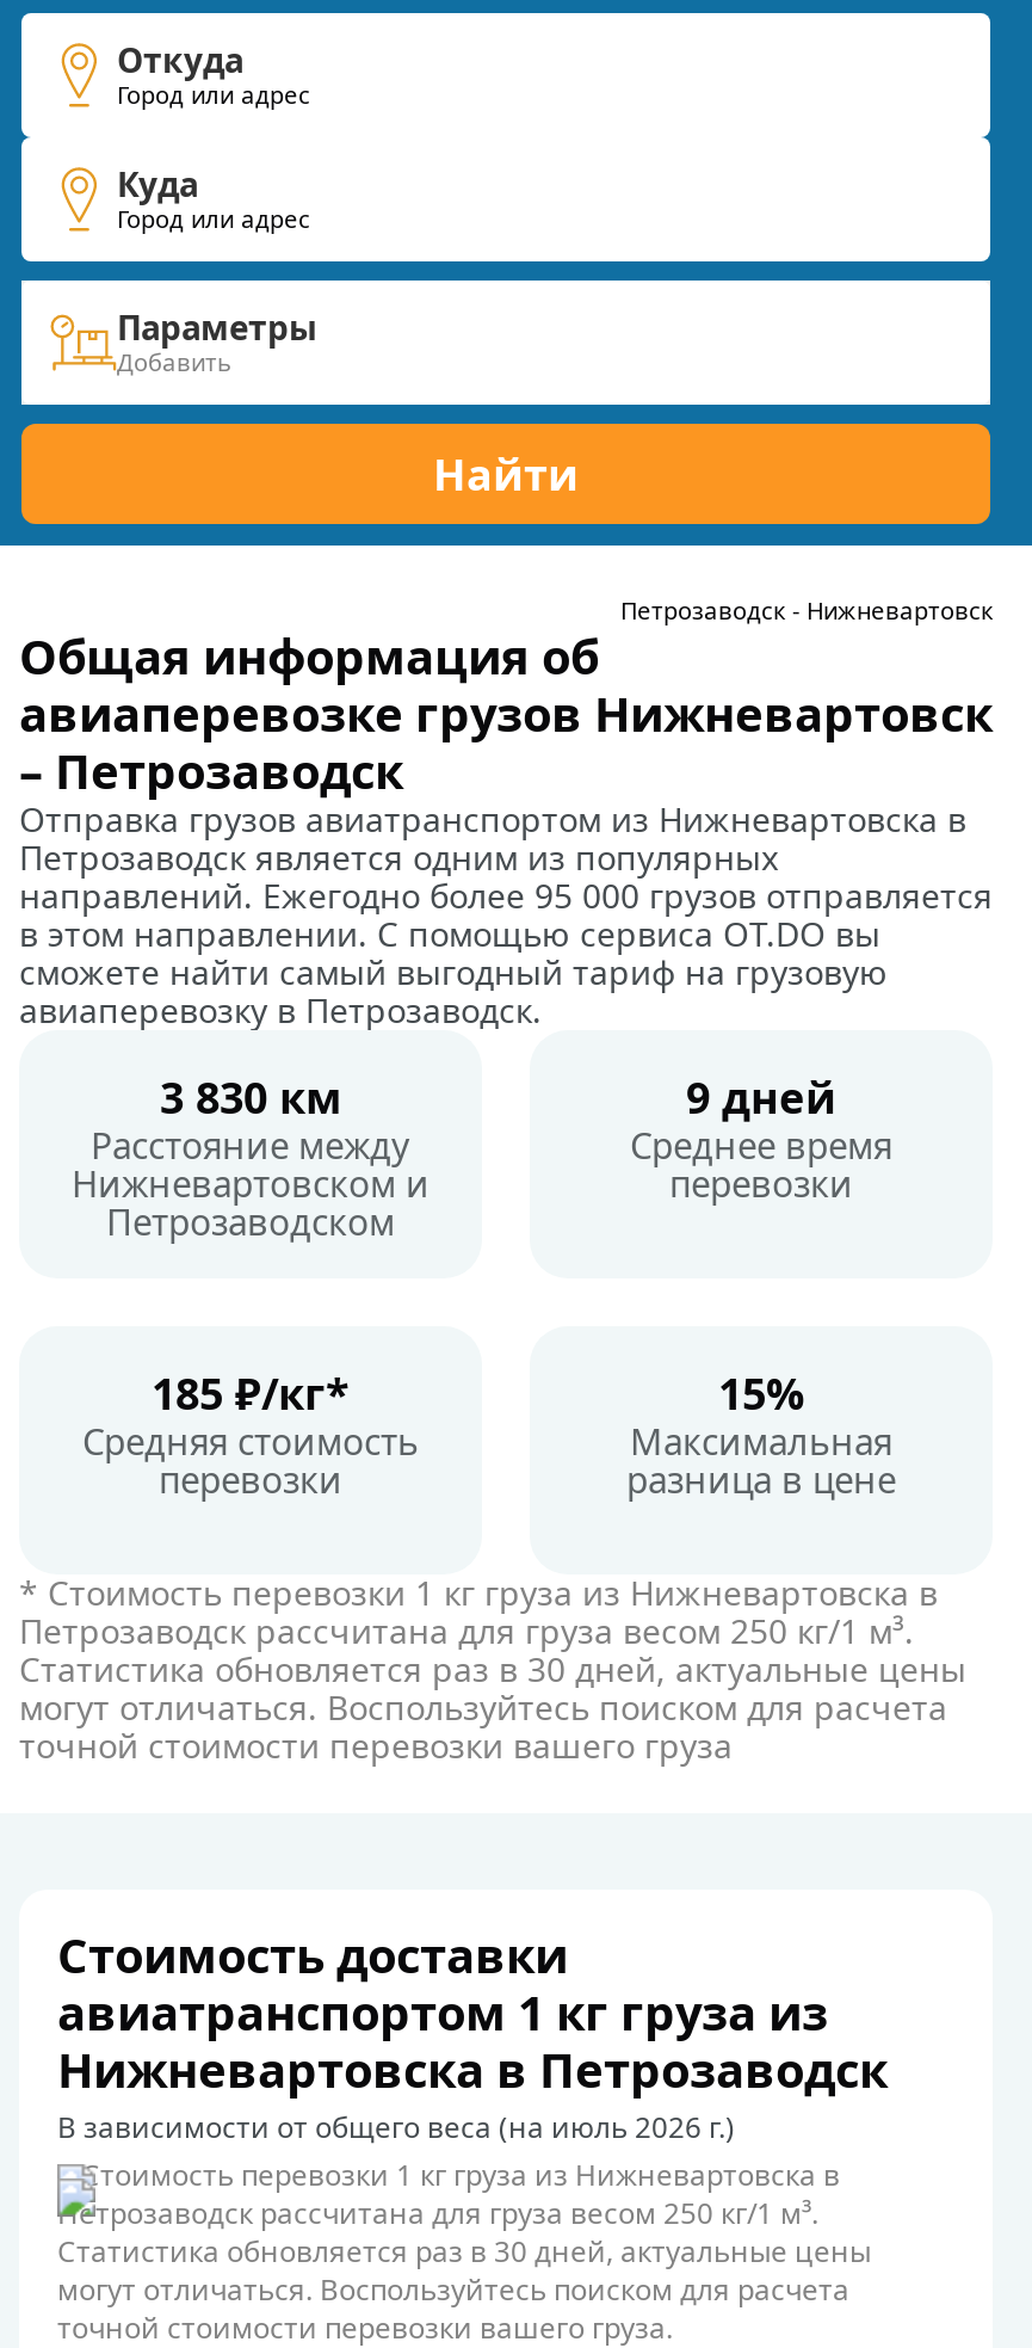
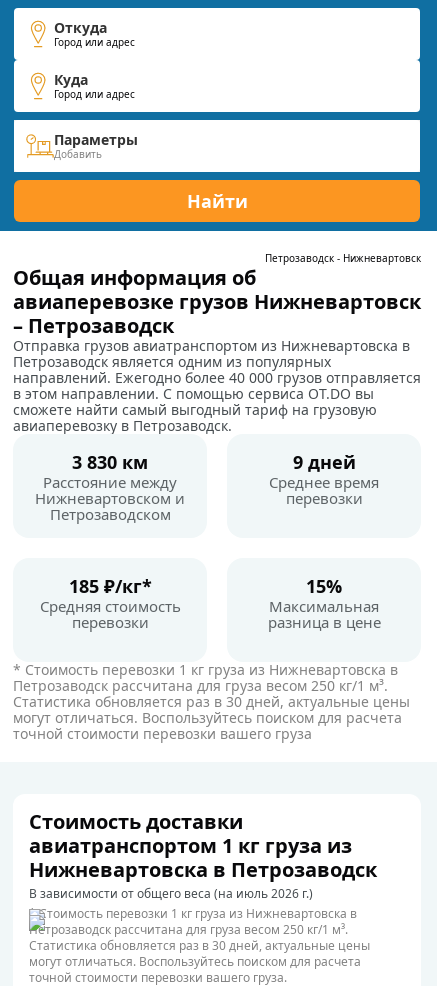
- направлений. Ежегодно более 95 000 грузов отправляется
+ направлений. Ежегодно более 40 000 грузов отправляется
